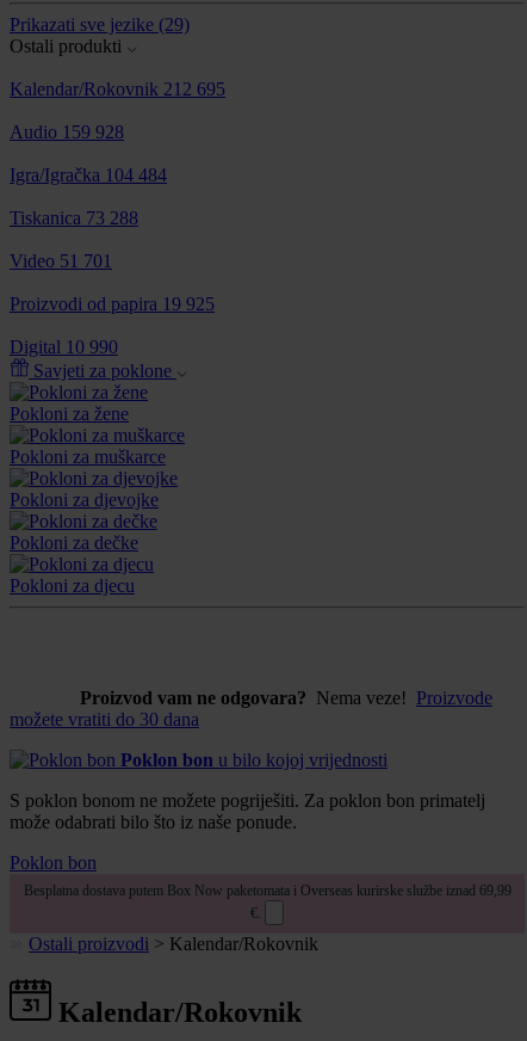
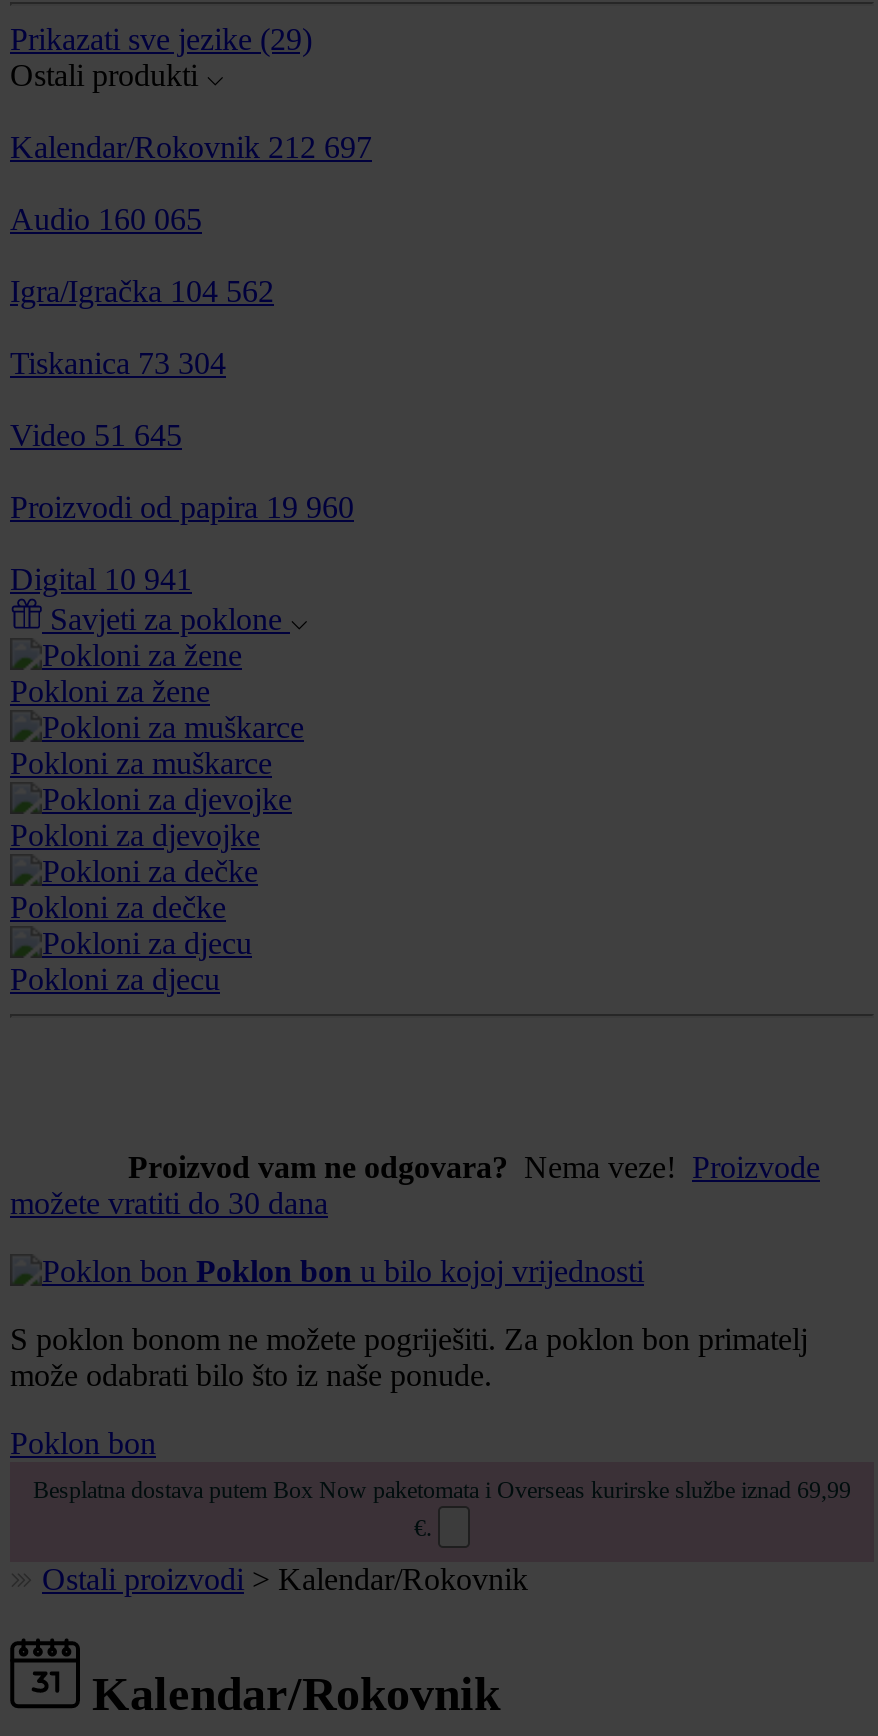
- Kalendar/Rokovnik 212 695
+ Kalendar/Rokovnik 212 697

- Audio 159 928
+ Audio 160 065

- Igra/Igračka 104 484
+ Igra/Igračka 104 562

- Tiskanica 73 288
+ Tiskanica 73 304

- Video 51 701
+ Video 51 645

- Proizvodi od papira 19 925
+ Proizvodi od papira 19 960

- Digital 10 990
+ Digital 10 941
